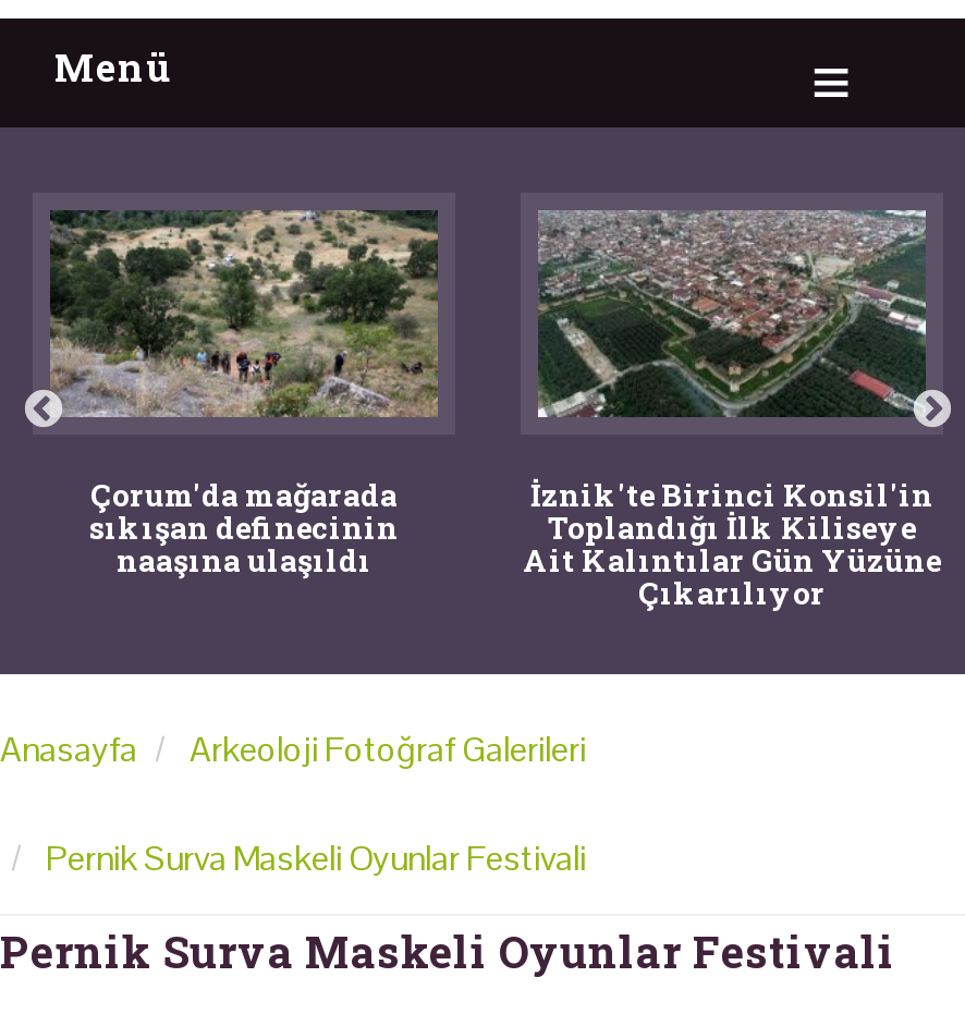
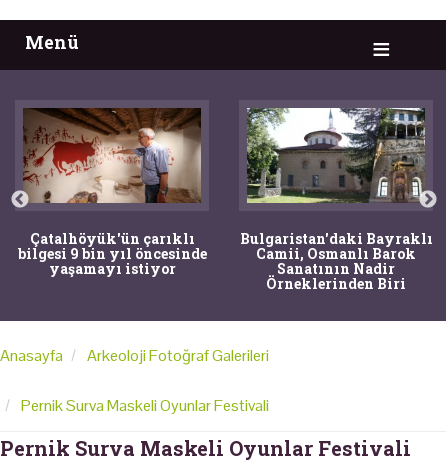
- [image]
- Çorum'da mağarada
- sıkışan definecinin
- naaşına ulaşıldı
+ [image]
+ Çatalhöyük'ün çarıklı
+ bilgesi 9 bin yıl öncesinde
+ yaşamayı istiyor

- [image]
- İznik'te Birinci Konsil'in
- Toplandığı İlk Kiliseye
- Ait Kalıntılar Gün Yüzüne
- Çıkarılıyor
+ [image]
+ Bulgaristan'daki Bayraklı
+ Camii, Osmanlı Barok
+ Sanatının Nadir
+ Örneklerinden Biri
